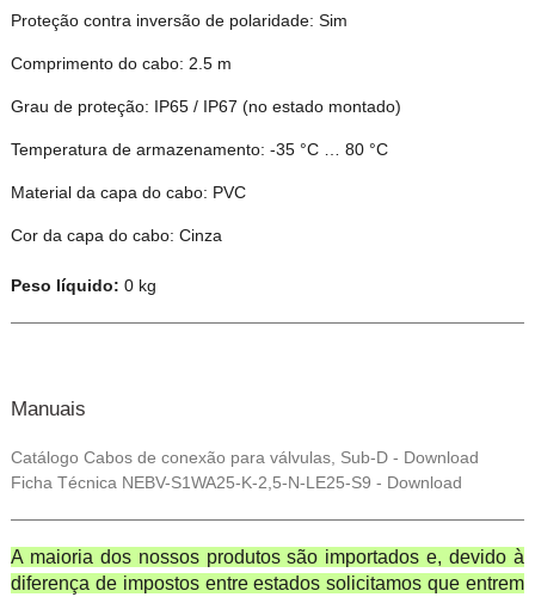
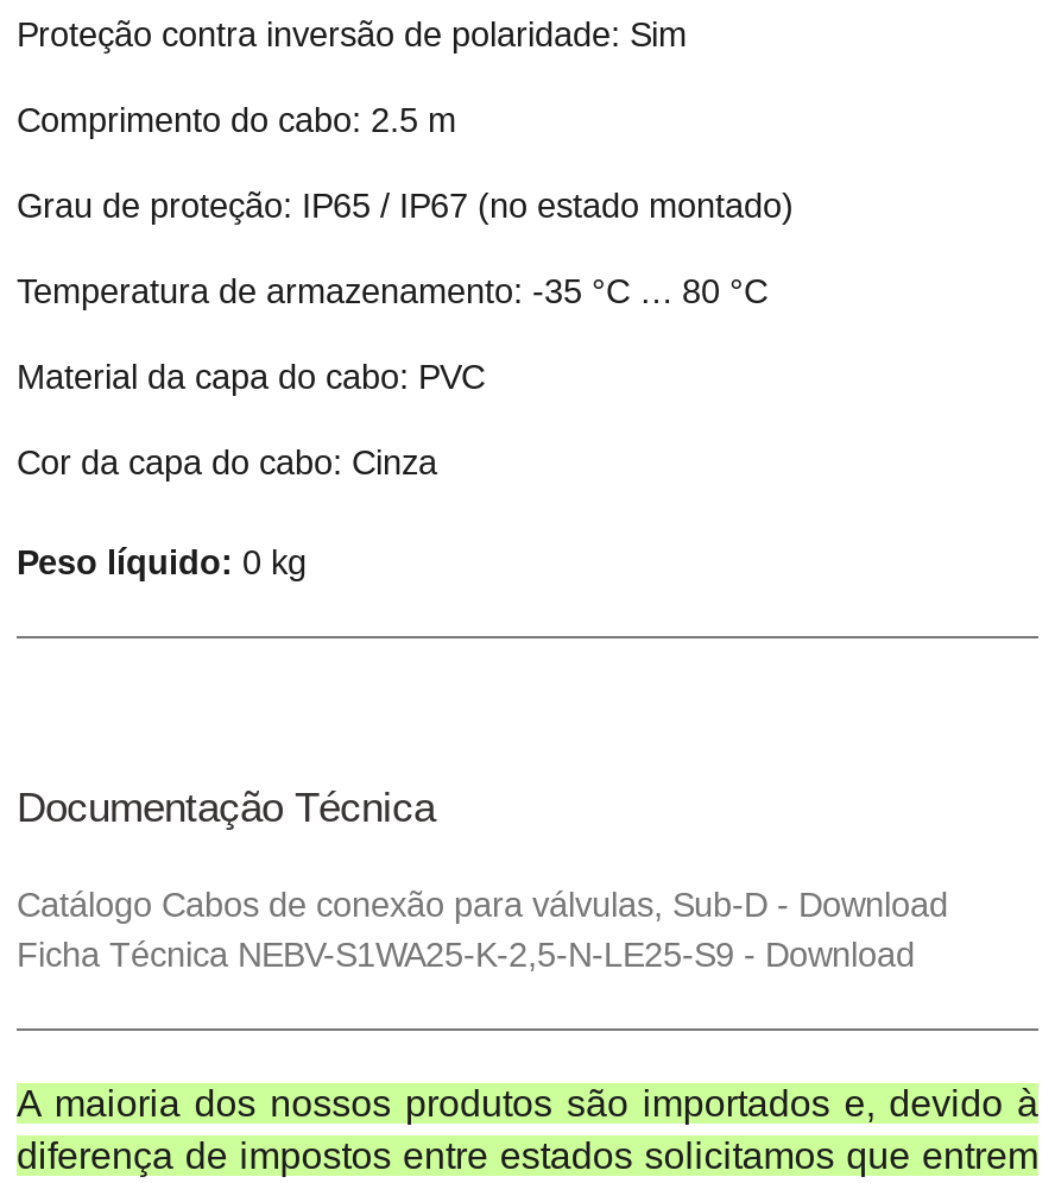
- Manuais
+ Documentação Técnica
